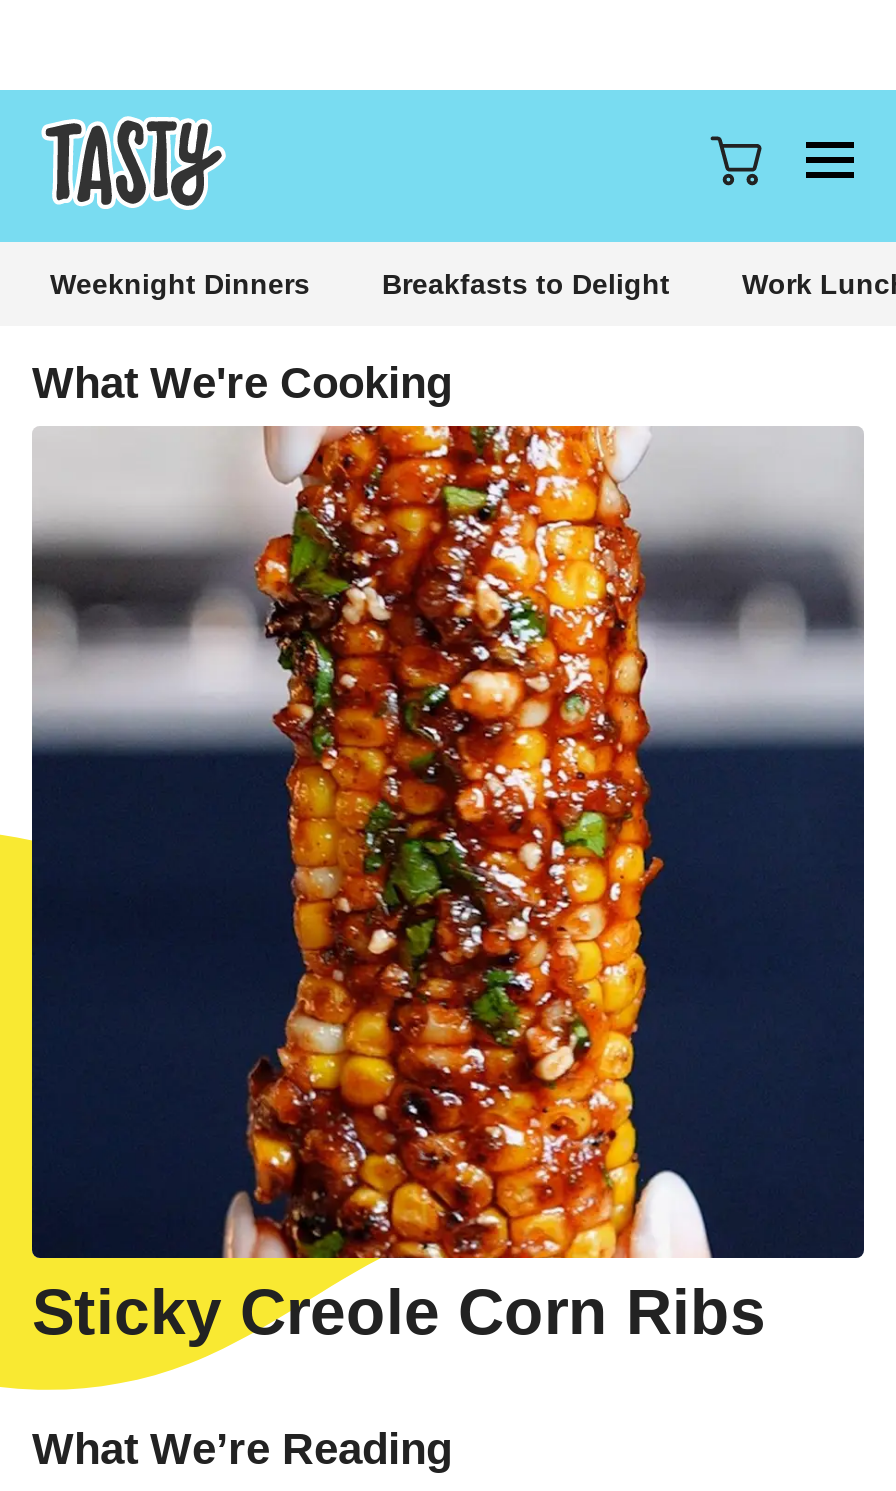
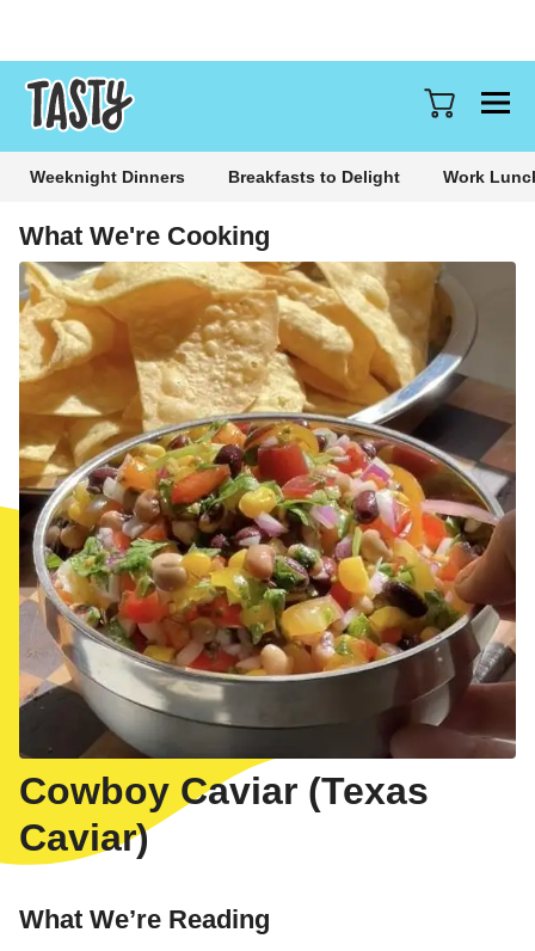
- [image]
- Sticky Creole Corn Ribs
+ [image]
+ Cowboy Caviar (Texas
+ Caviar)
